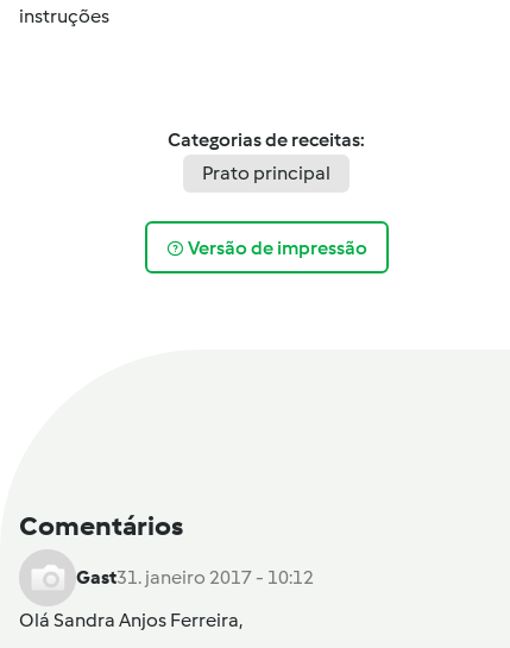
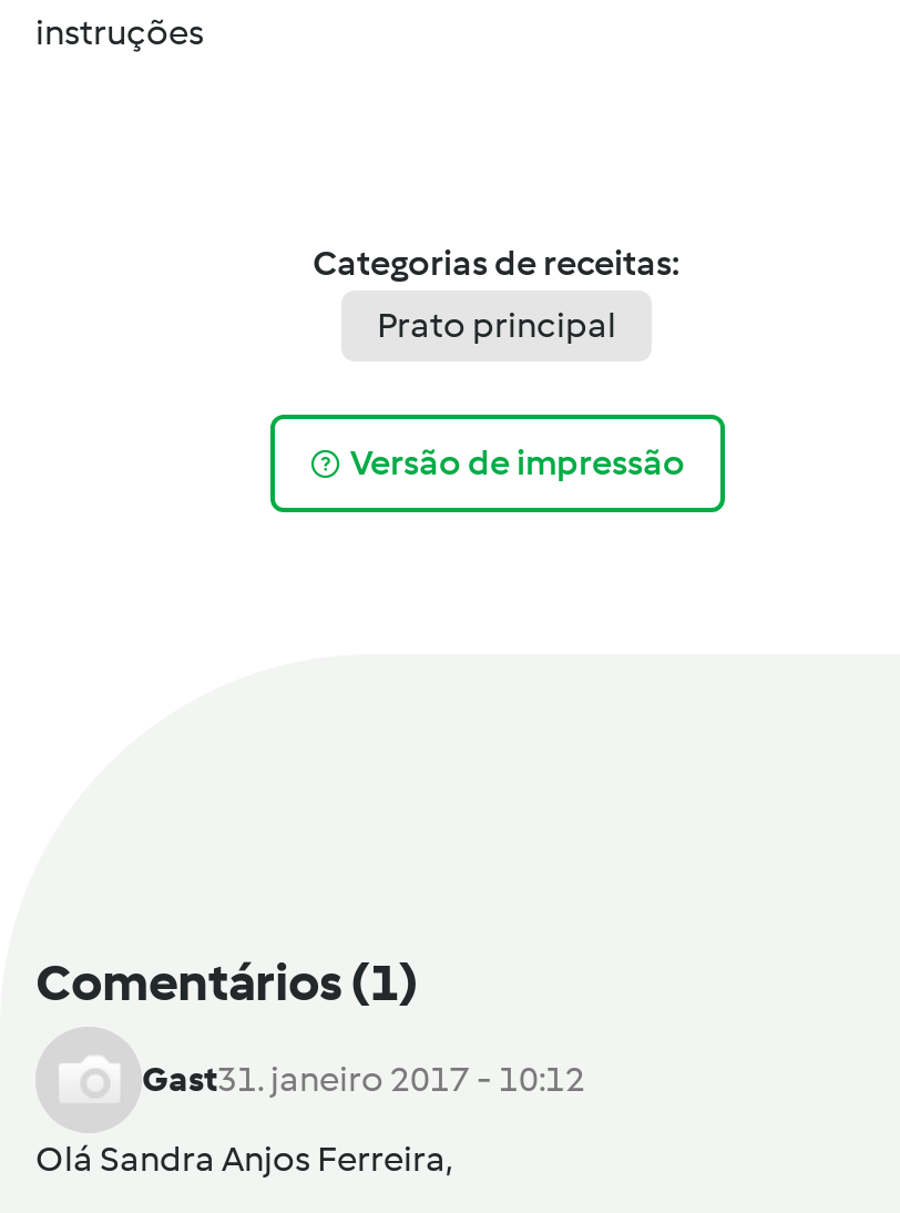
- Comentários
+ Comentários (1)
